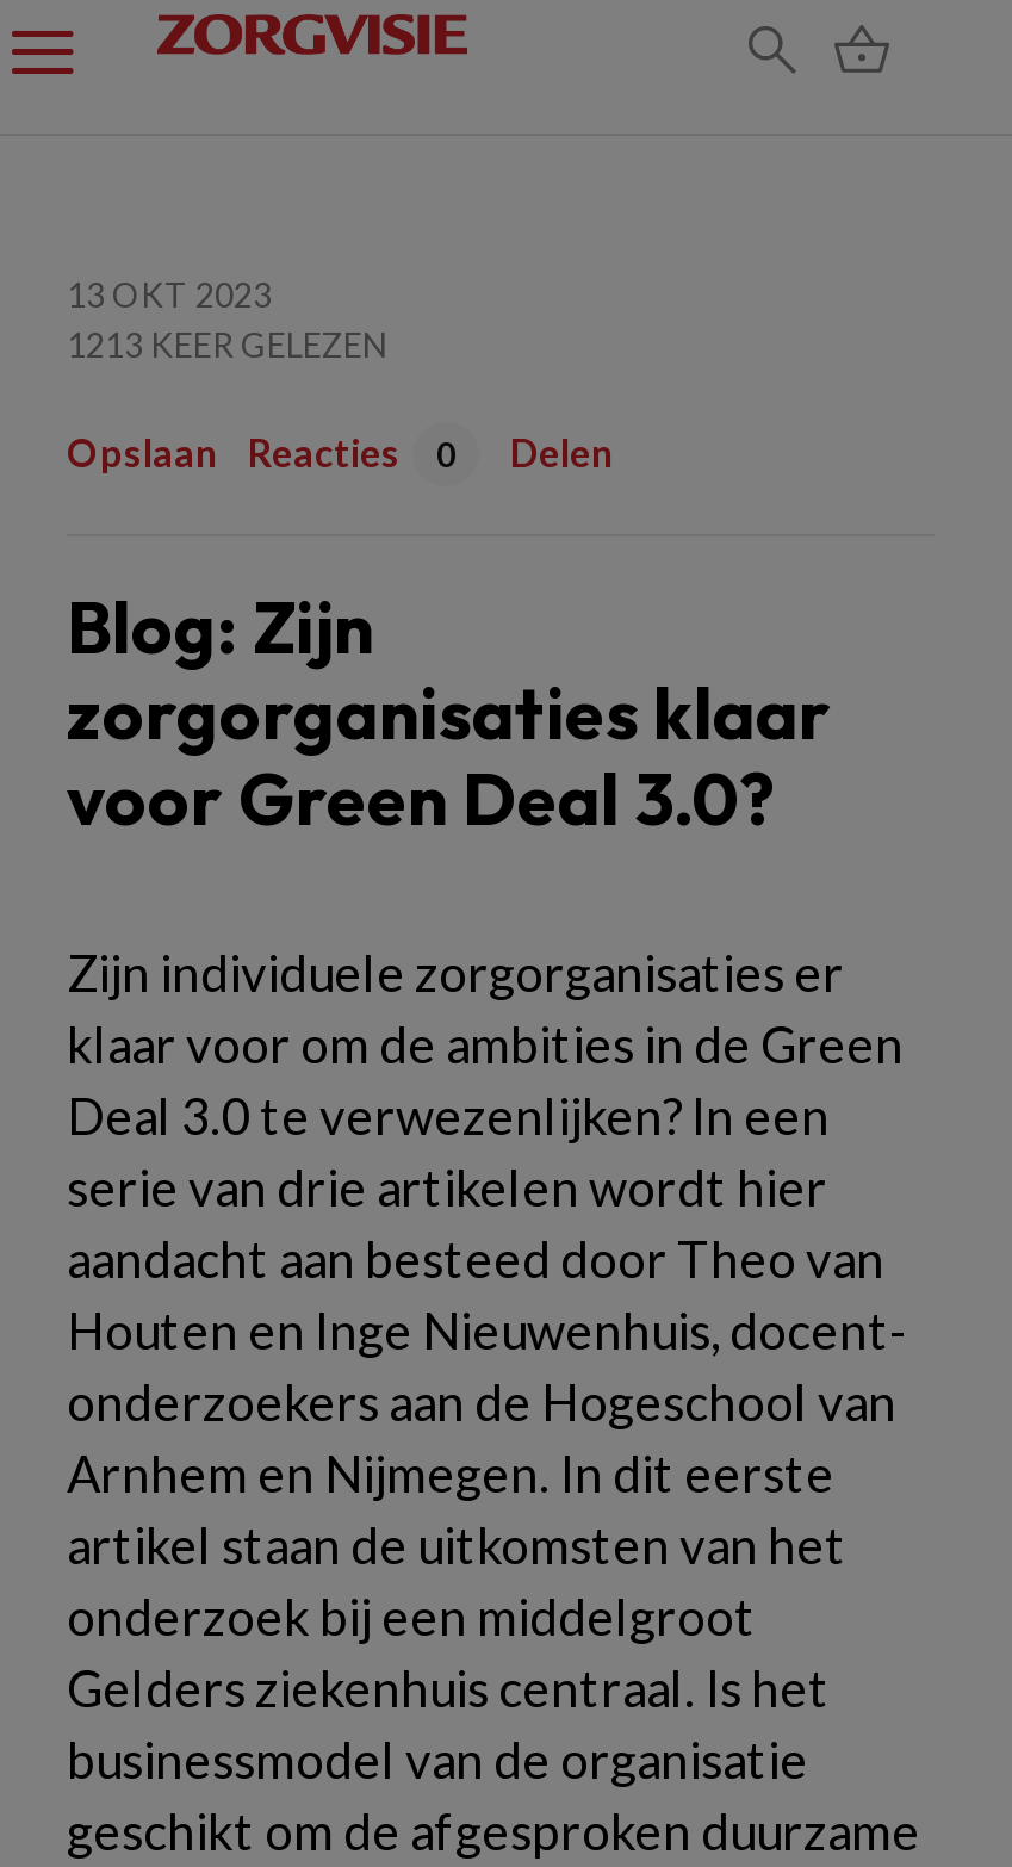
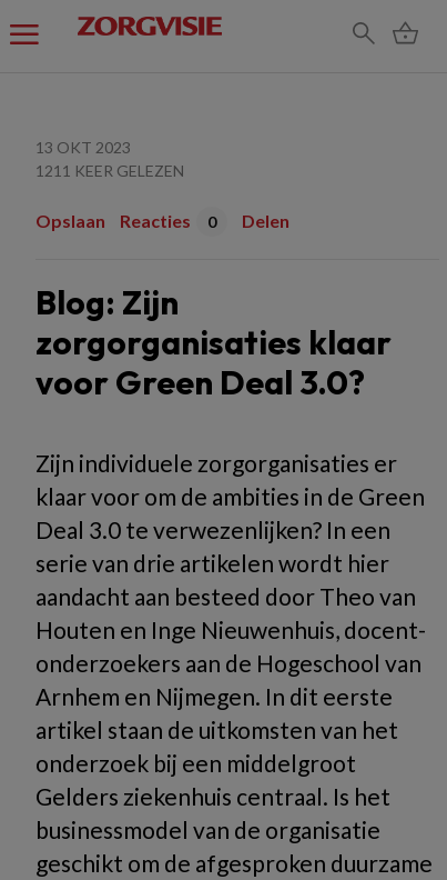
- 1213 KEER GELEZEN
+ 1211 KEER GELEZEN
